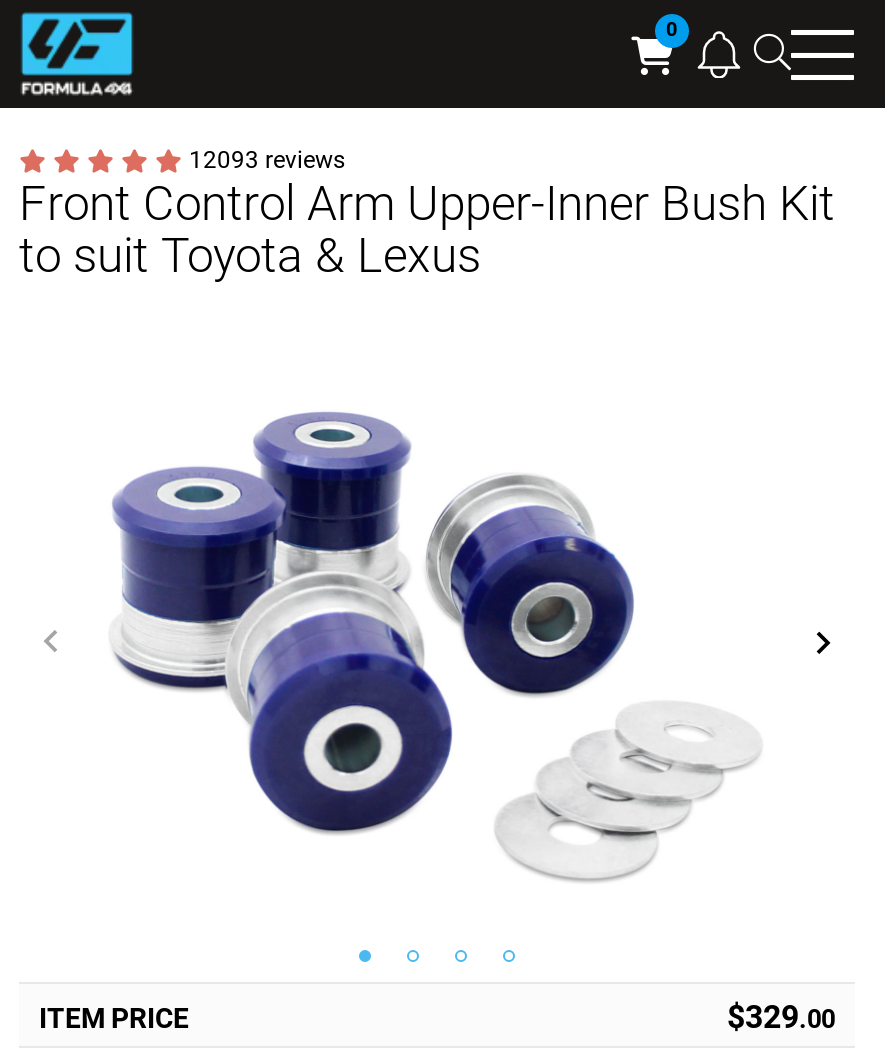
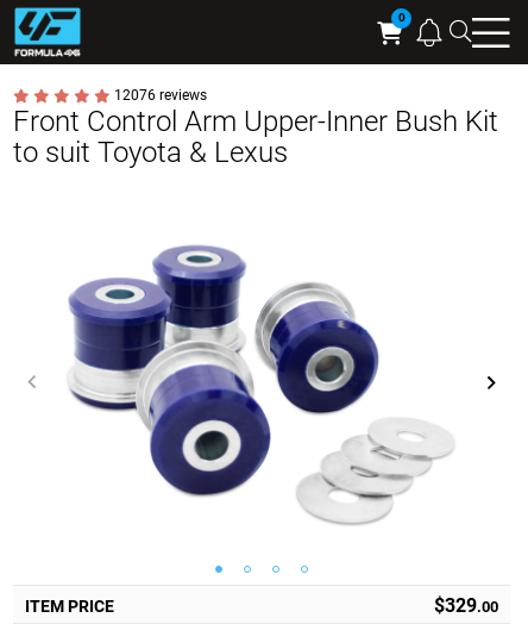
- 12093 reviews
+ 12076 reviews
